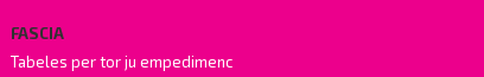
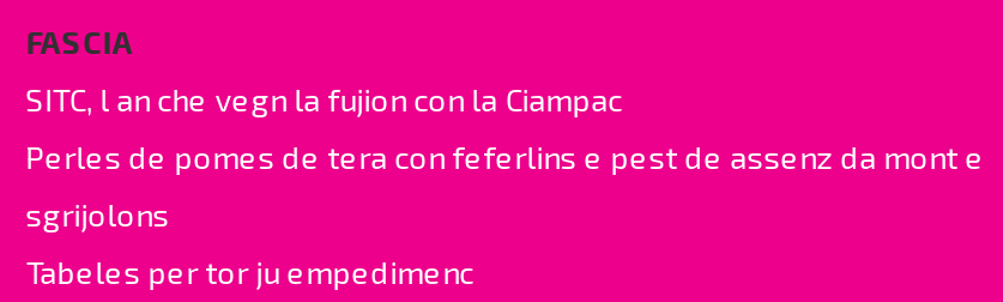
+ SITC, l an che vegn la fujion con la Ciampac
+ Perles de pomes de tera con feferlins e pest de assenz da mont e
+ sgrijolons
